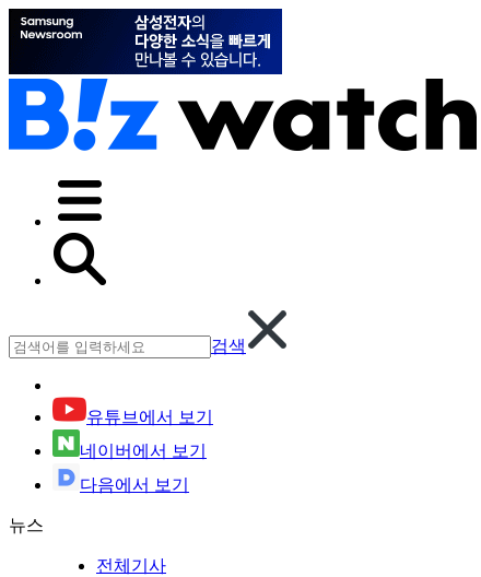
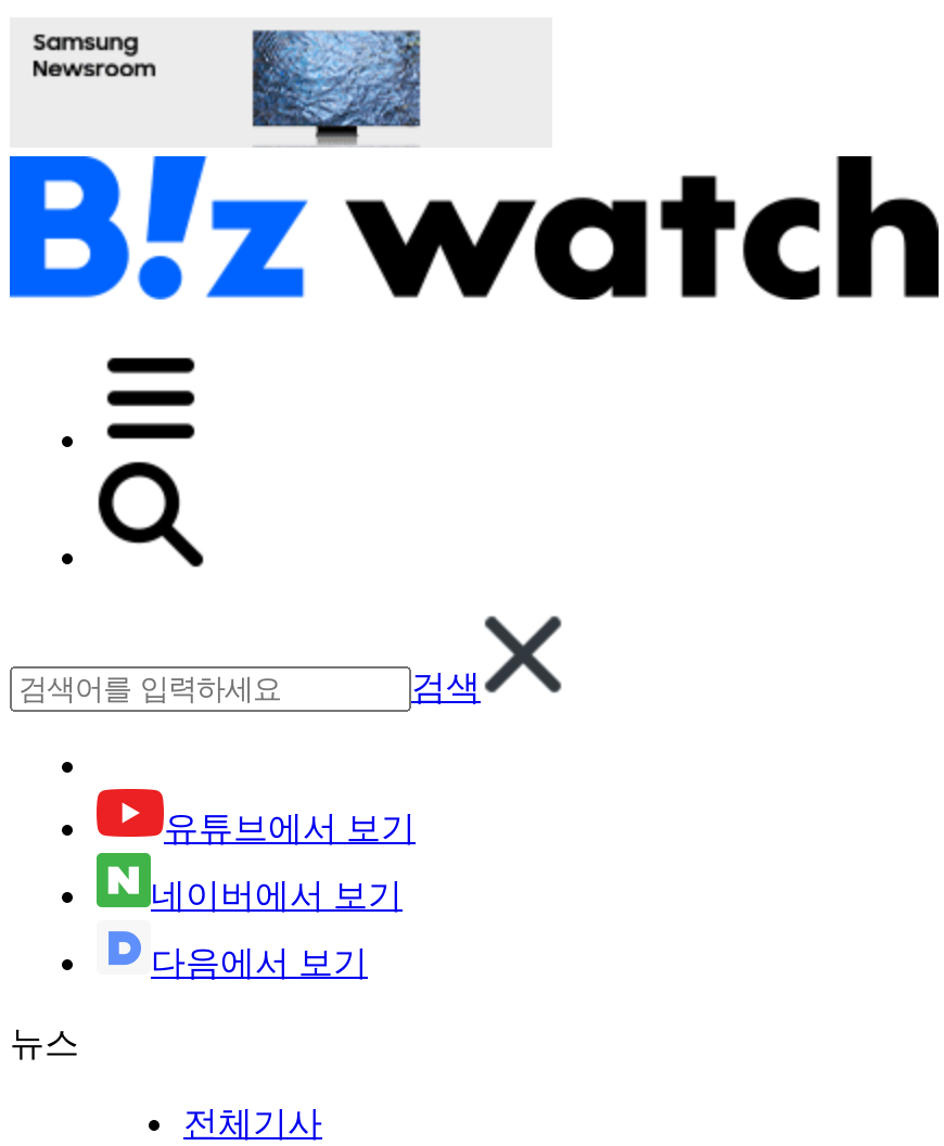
- [image]
+ [image]
